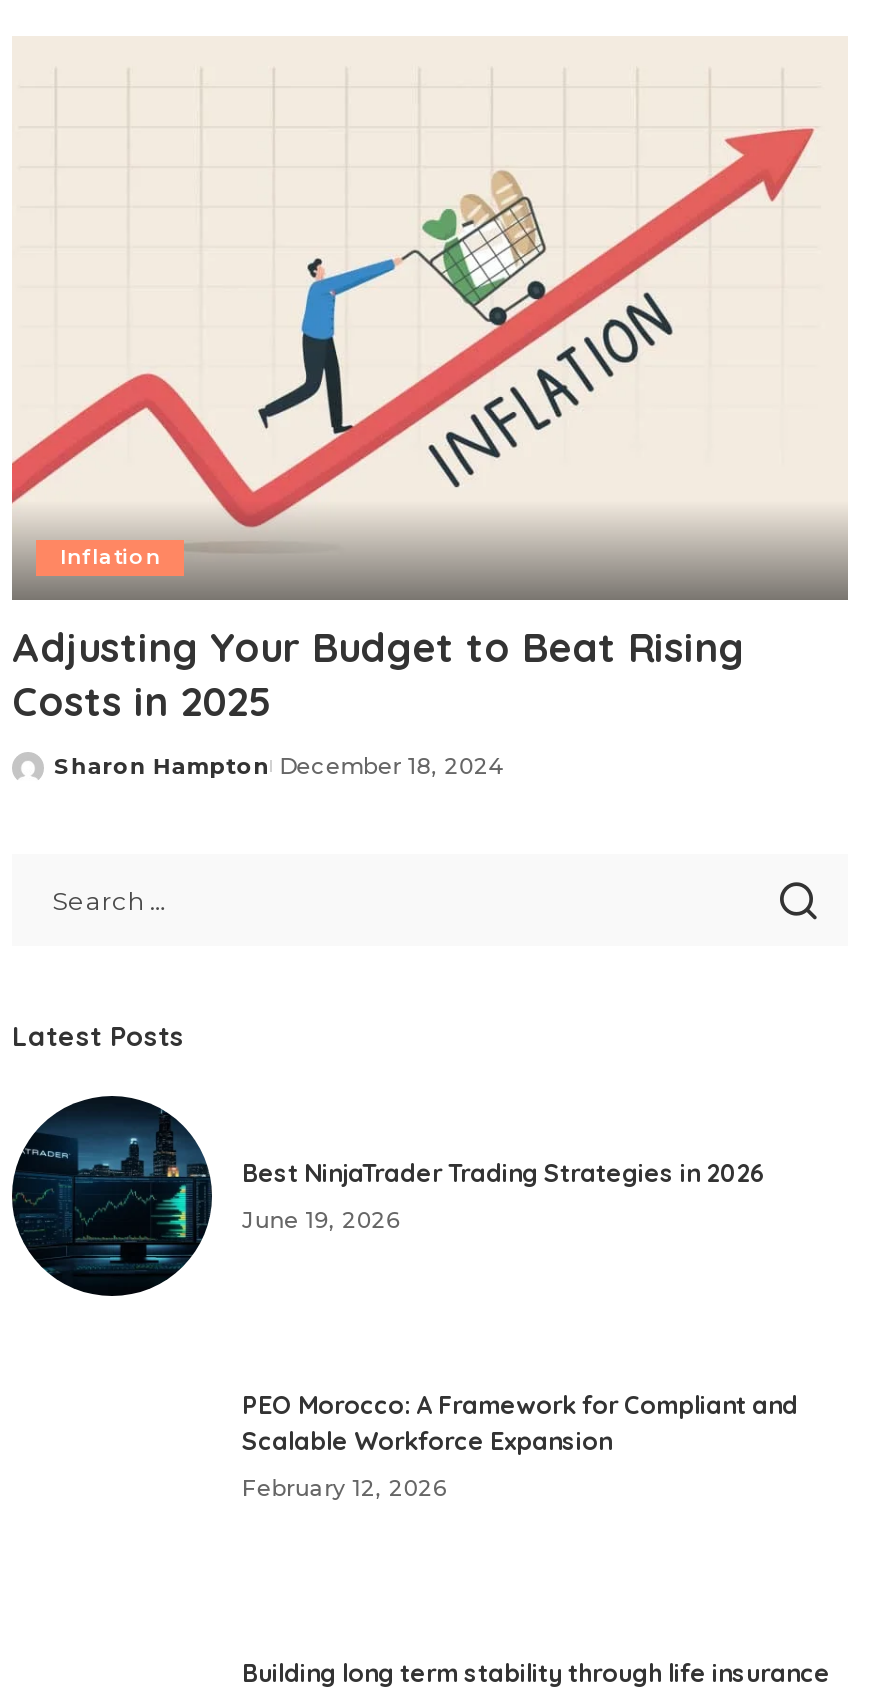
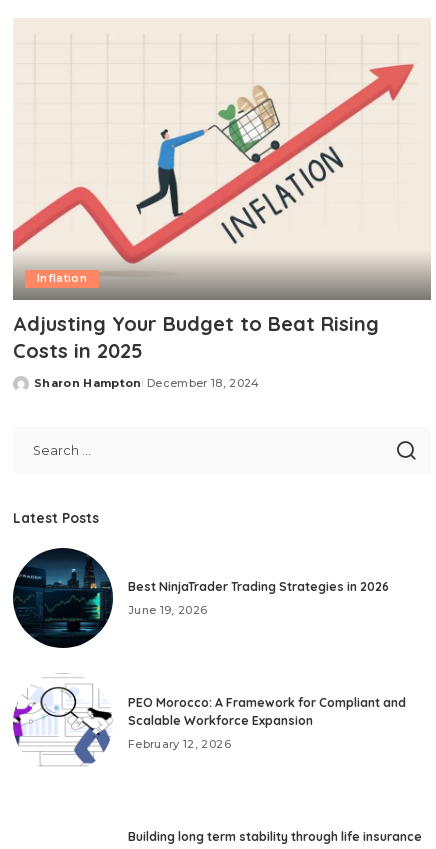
+ [image]
